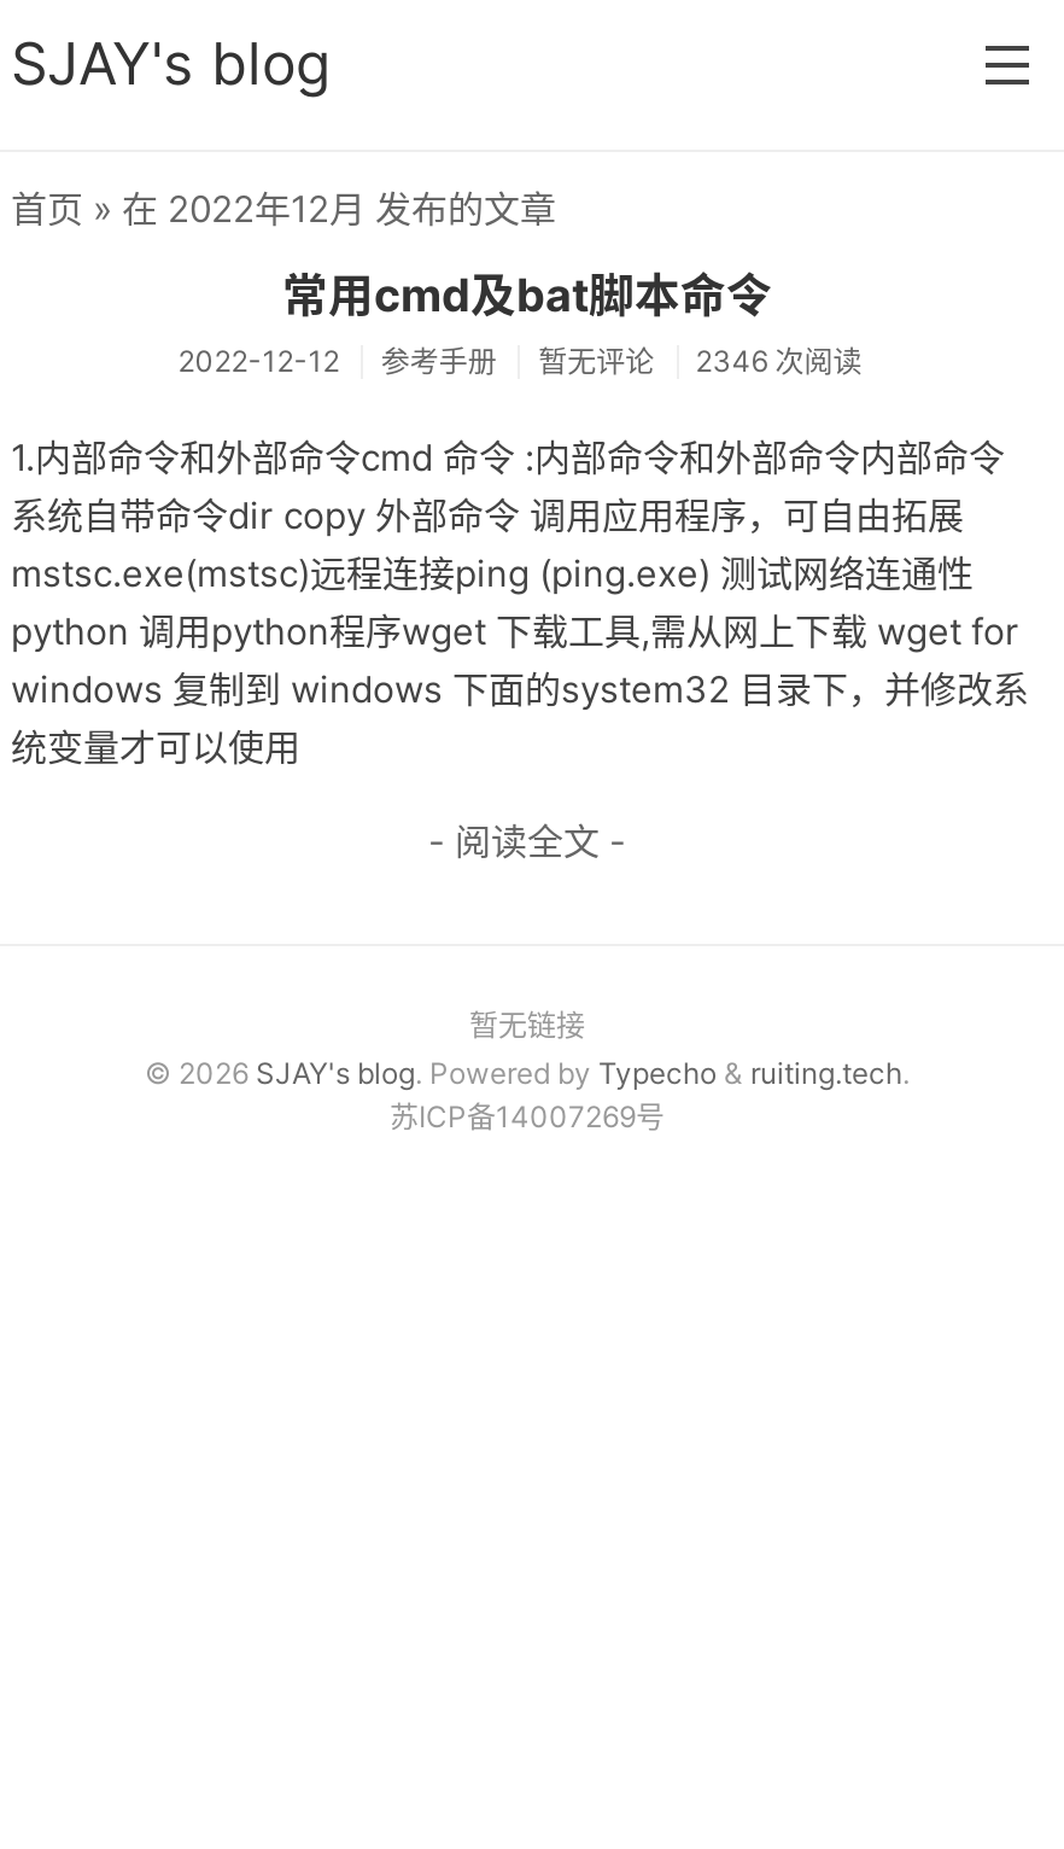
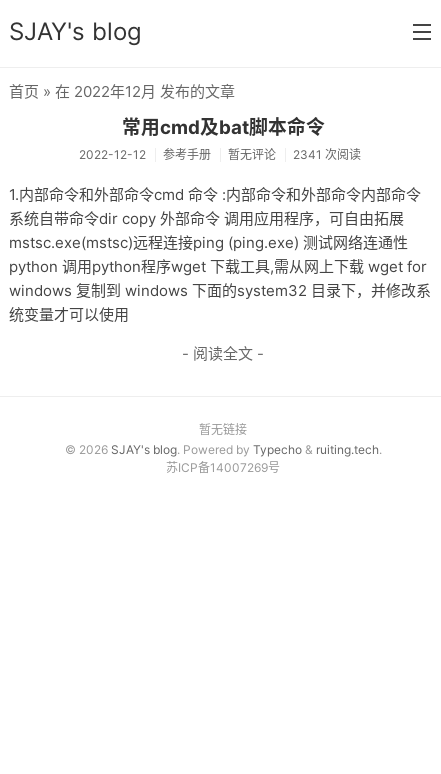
- 2346 次阅读
+ 2341 次阅读
